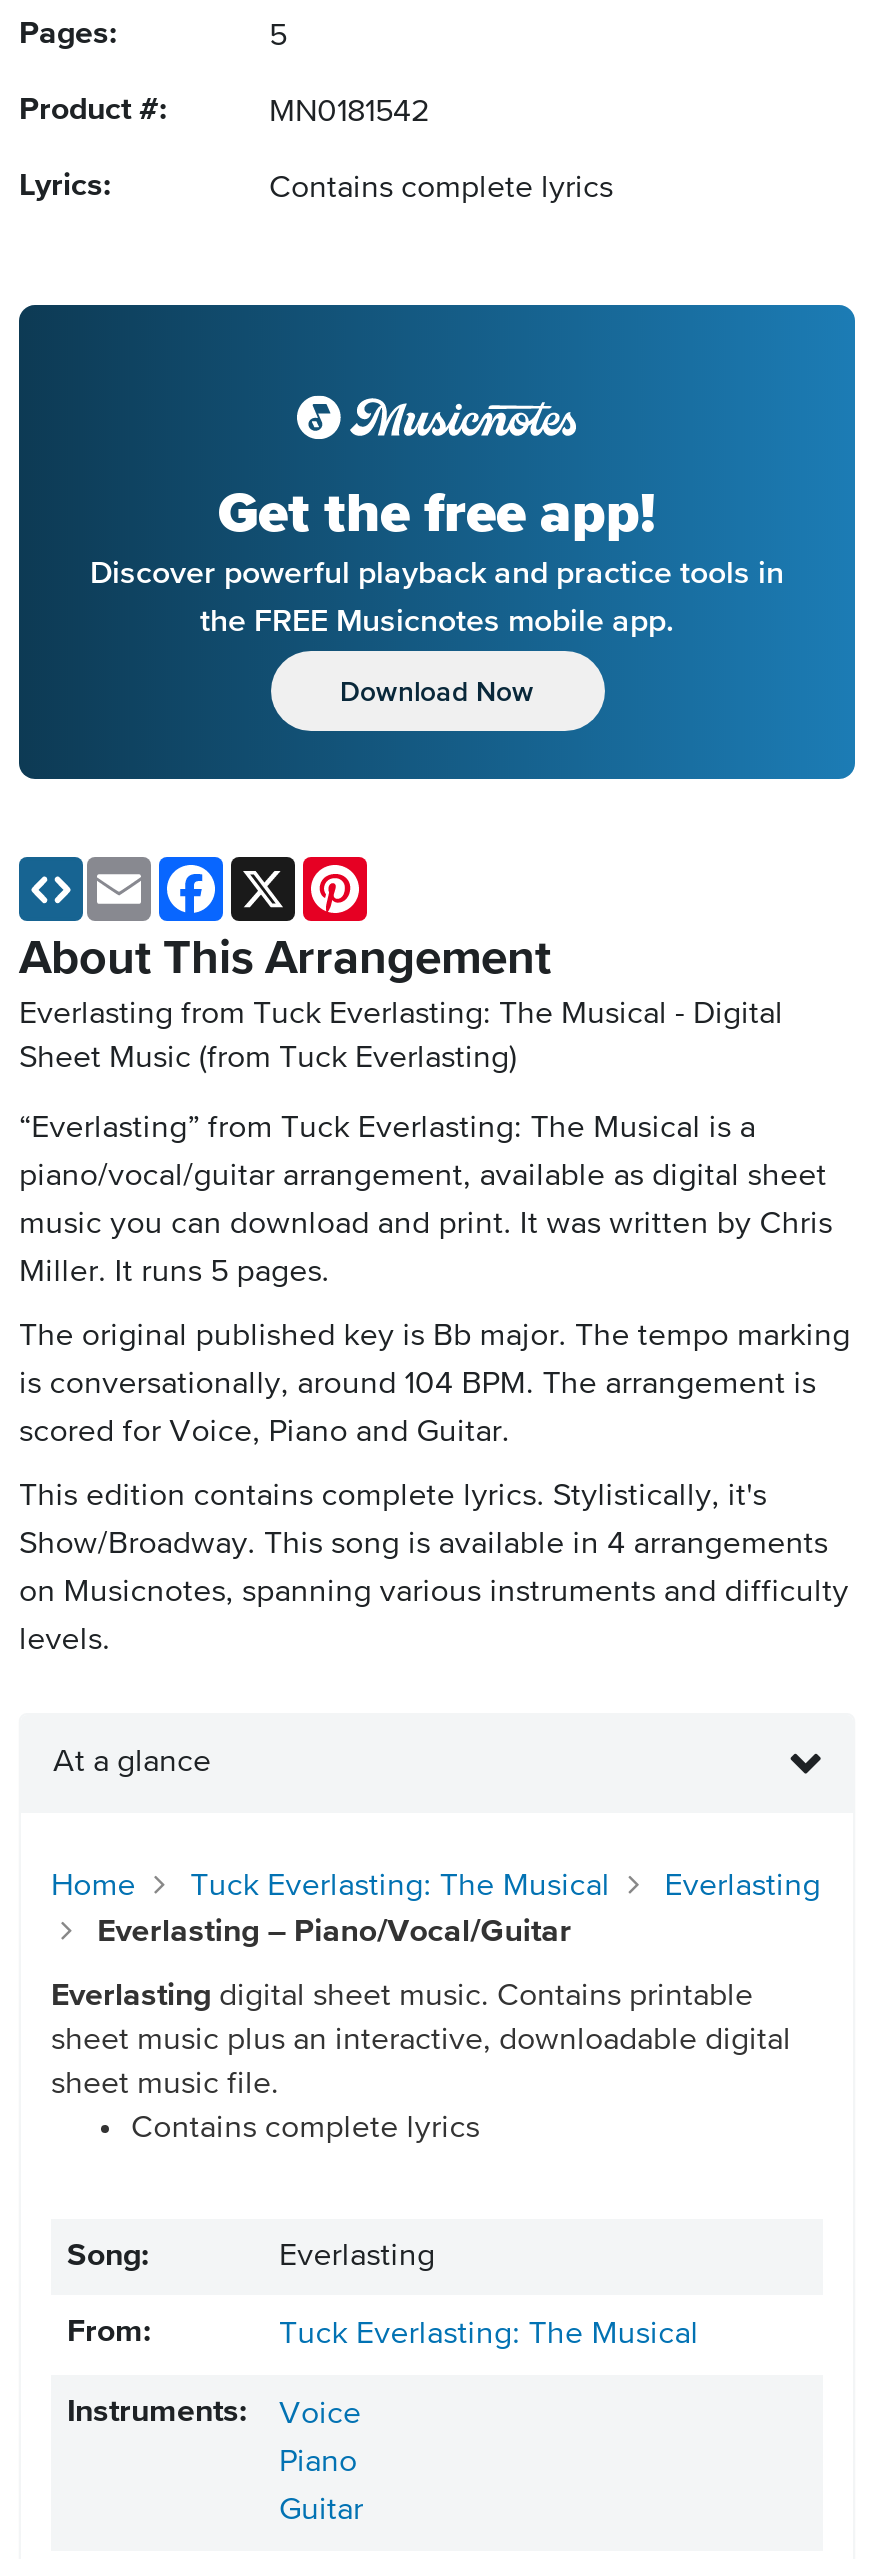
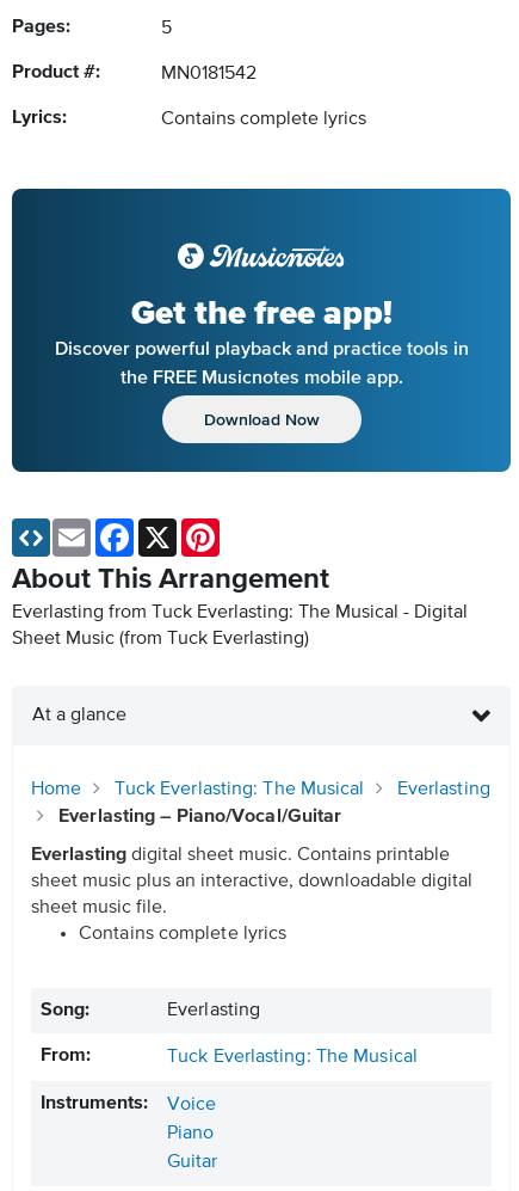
- “Everlasting” from Tuck Everlasting: The Musical is a
- piano/vocal/guitar arrangement, available as digital sheet
- music you can download and print. It was written by Chris
- Miller. It runs 5 pages.
- The original published key is Bb major. The tempo marking
- is conversationally, around 104 BPM. The arrangement is
- scored for Voice, Piano and Guitar.
- This edition contains complete lyrics. Stylistically, it's
- Show/Broadway. This song is available in 4 arrangements
- on Musicnotes, spanning various instruments and difficulty
- levels.
